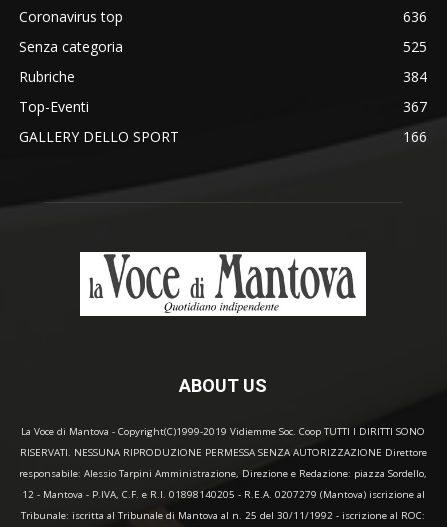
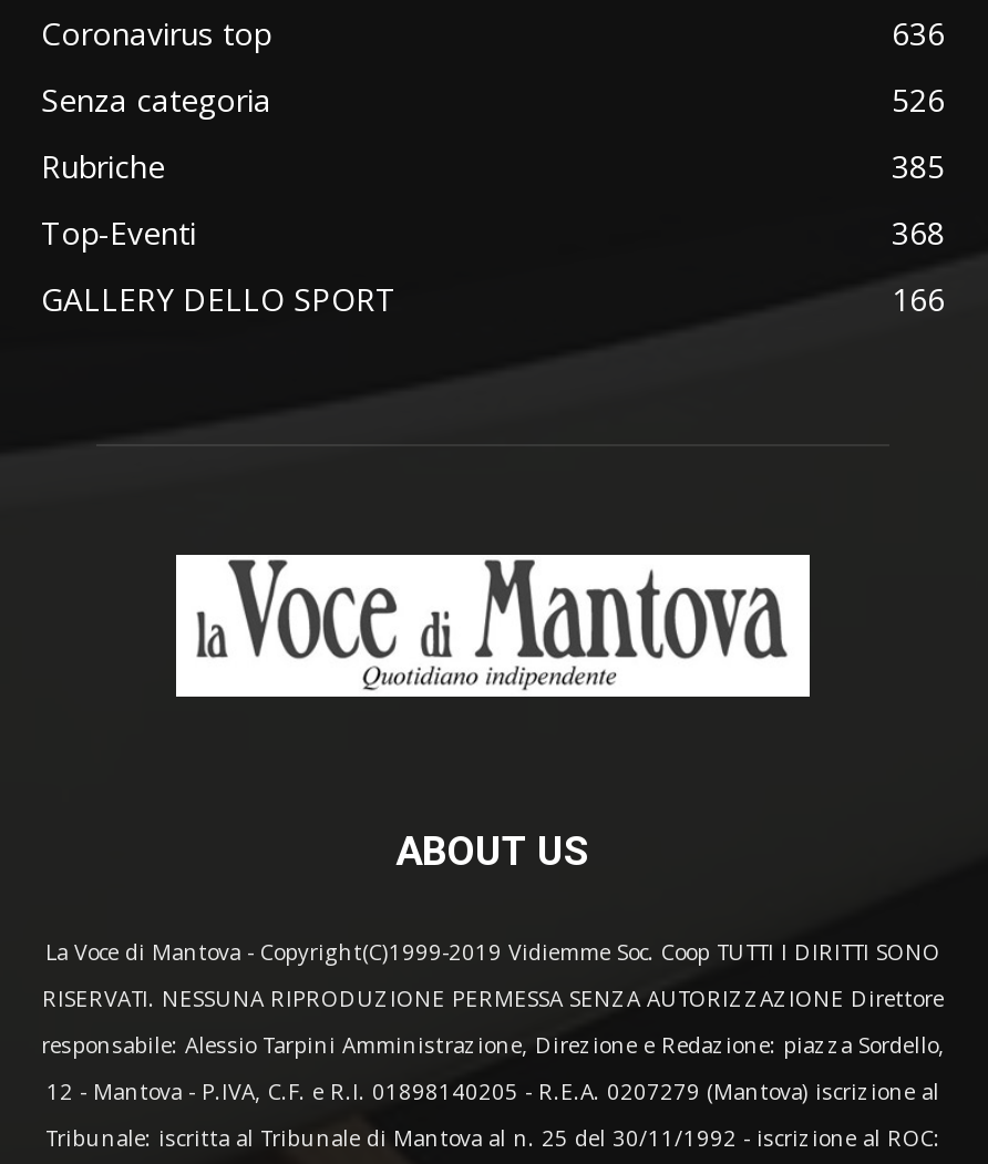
- 525
+ 526

- 384
+ 385

- 367
+ 368
